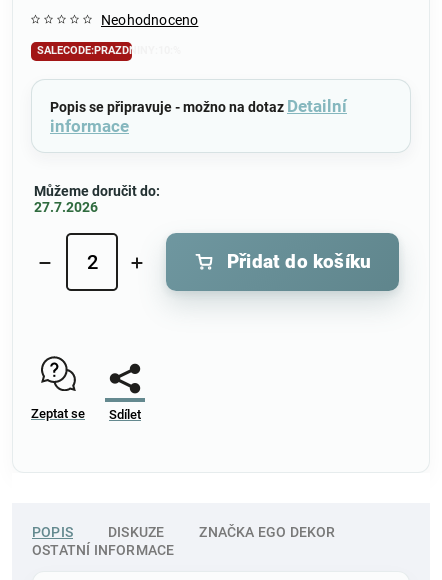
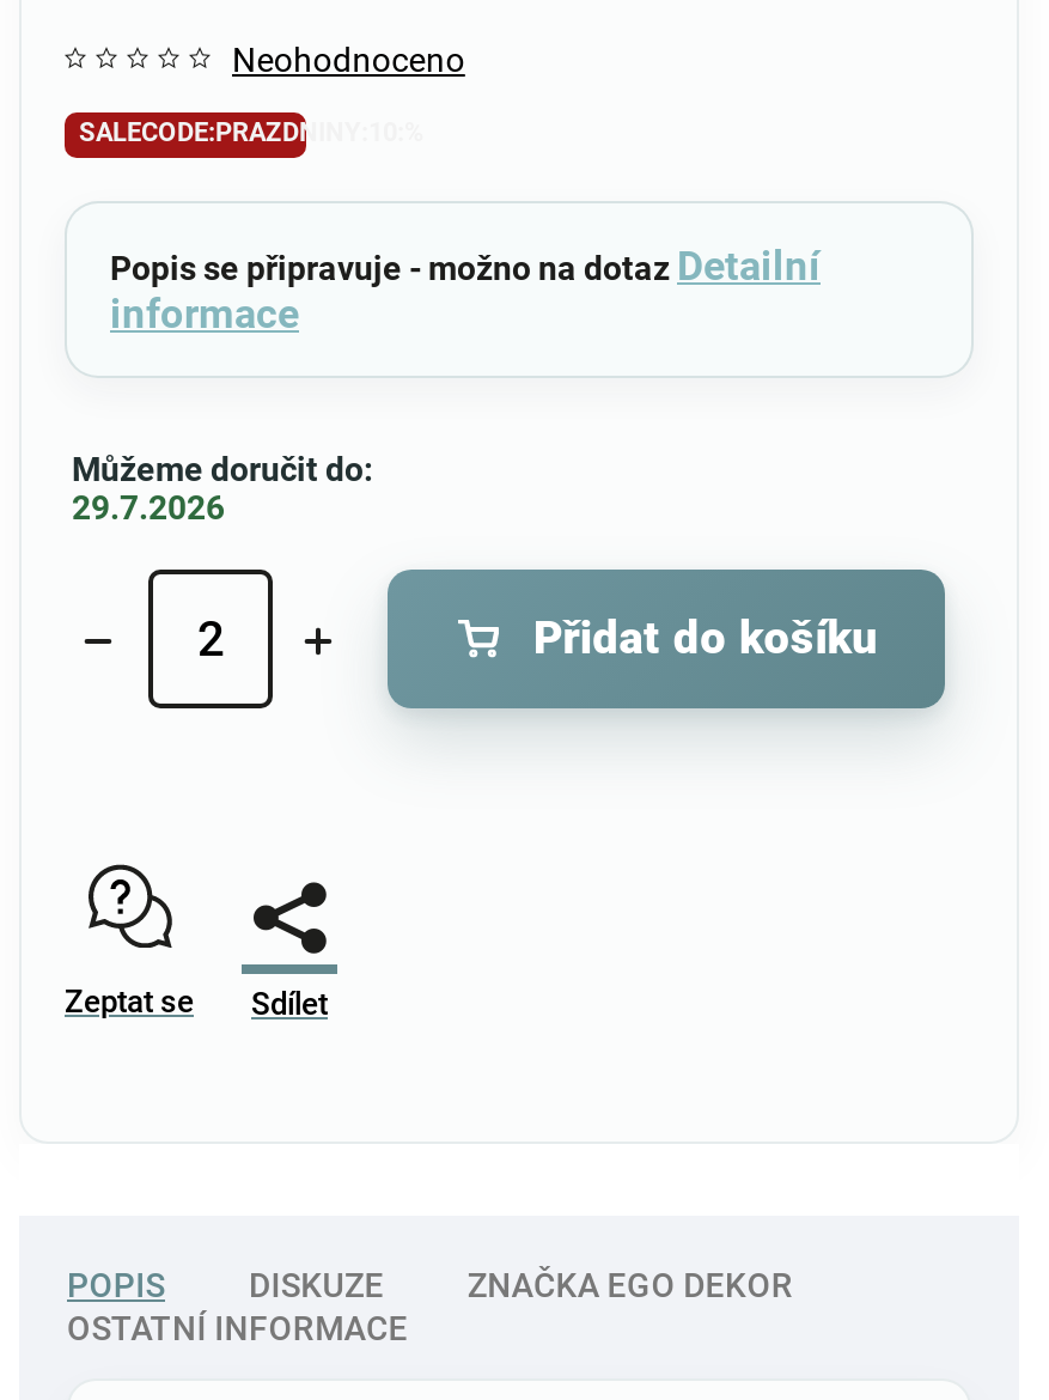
- 27.7.2026
+ 29.7.2026
